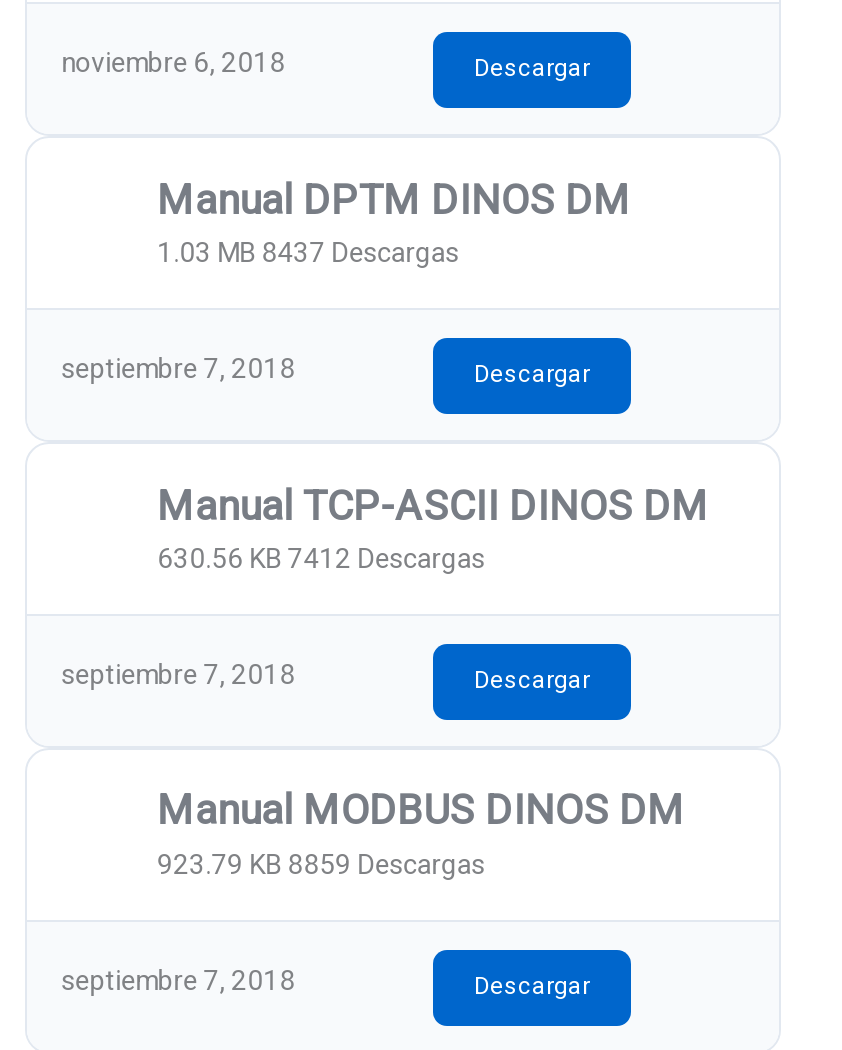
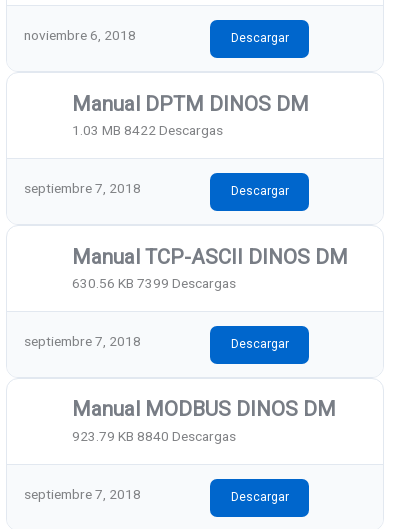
- 1.03 MB 8437 Descargas
+ 1.03 MB 8422 Descargas

- 630.56 KB 7412 Descargas
+ 630.56 KB 7399 Descargas

- 923.79 KB 8859 Descargas
+ 923.79 KB 8840 Descargas
